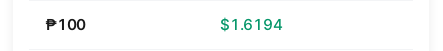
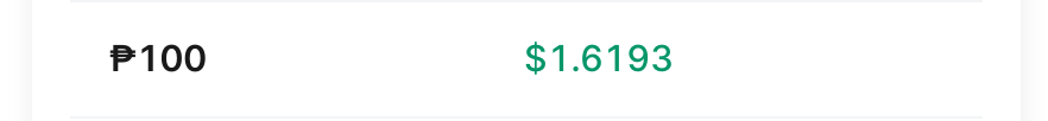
- $1.6194
+ $1.6193
